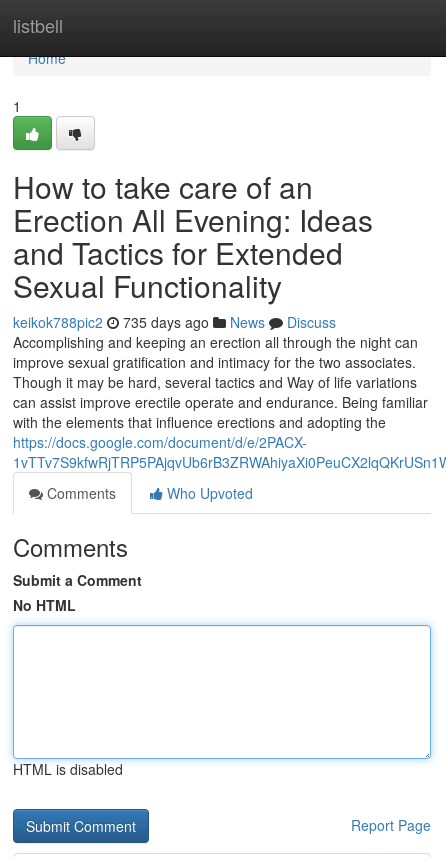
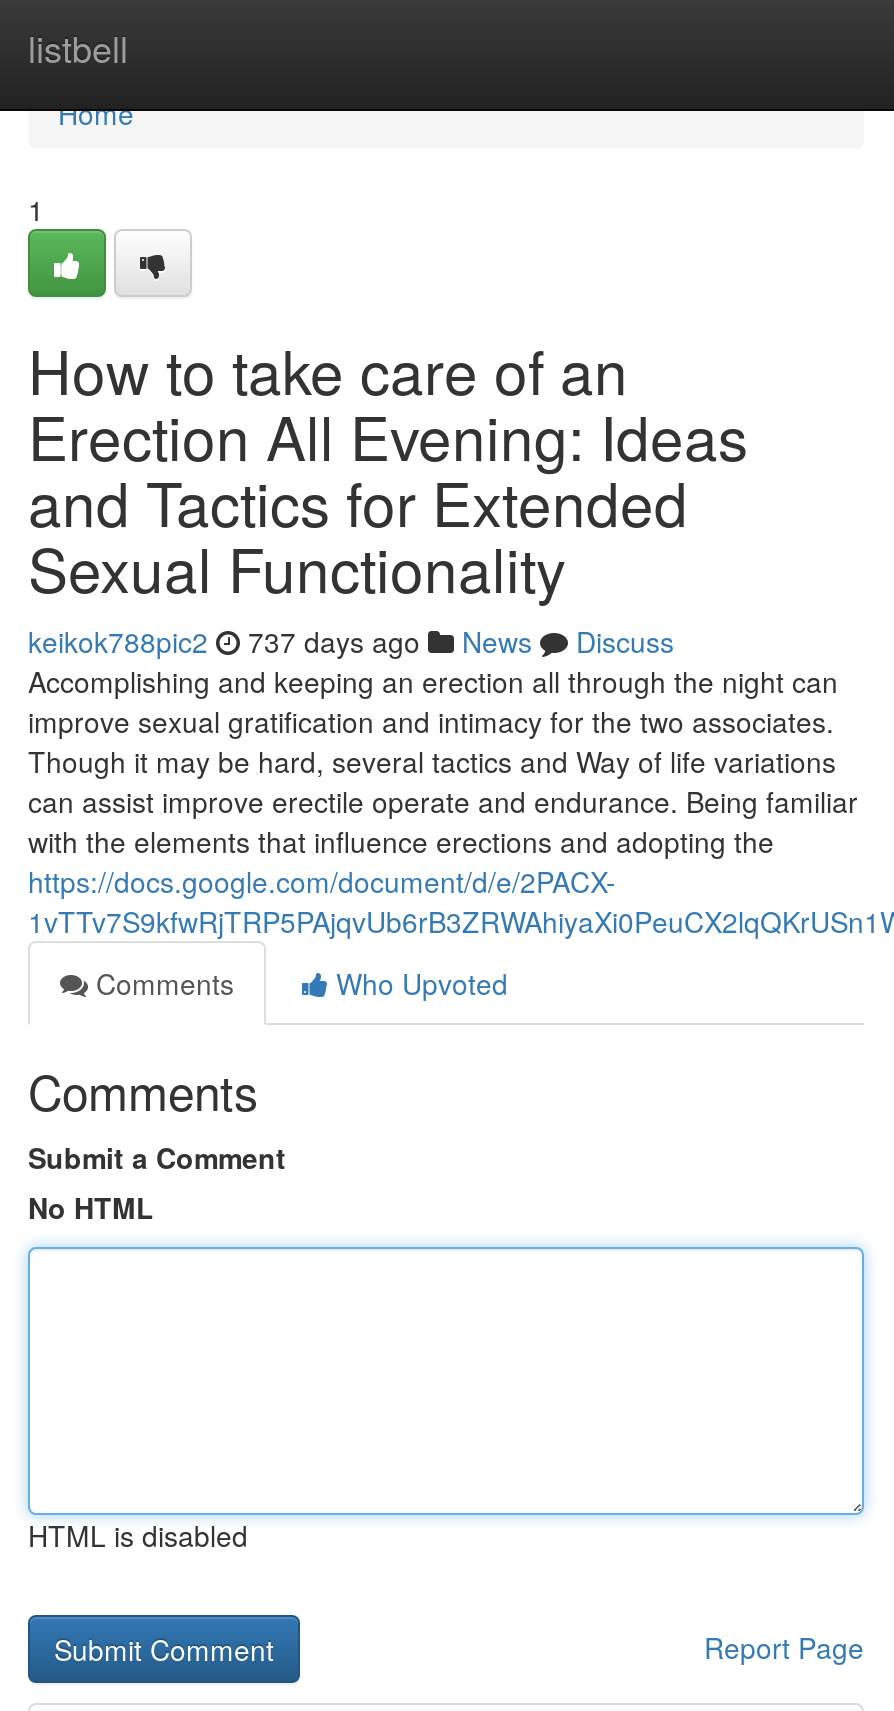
- keikok788pic2 735 days ago News Discuss
+ keikok788pic2 737 days ago News Discuss
